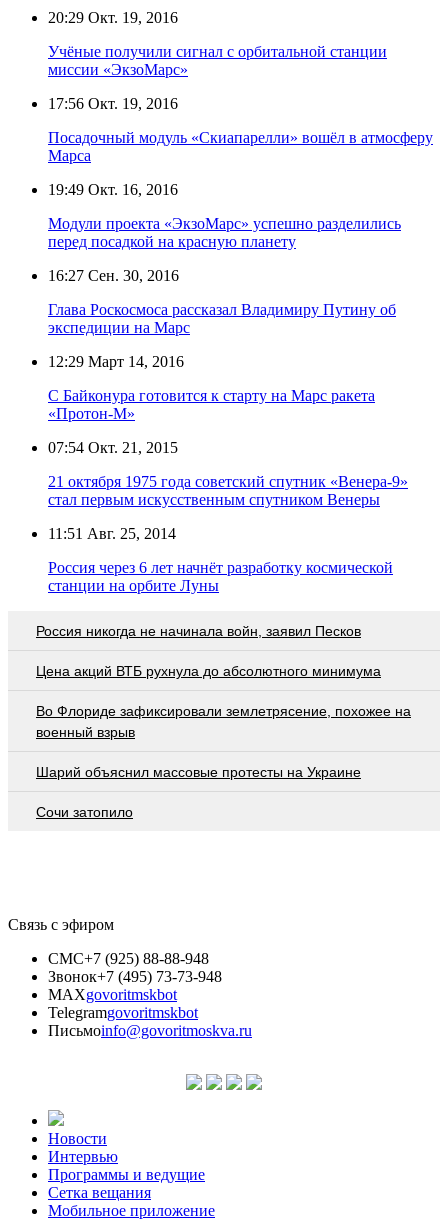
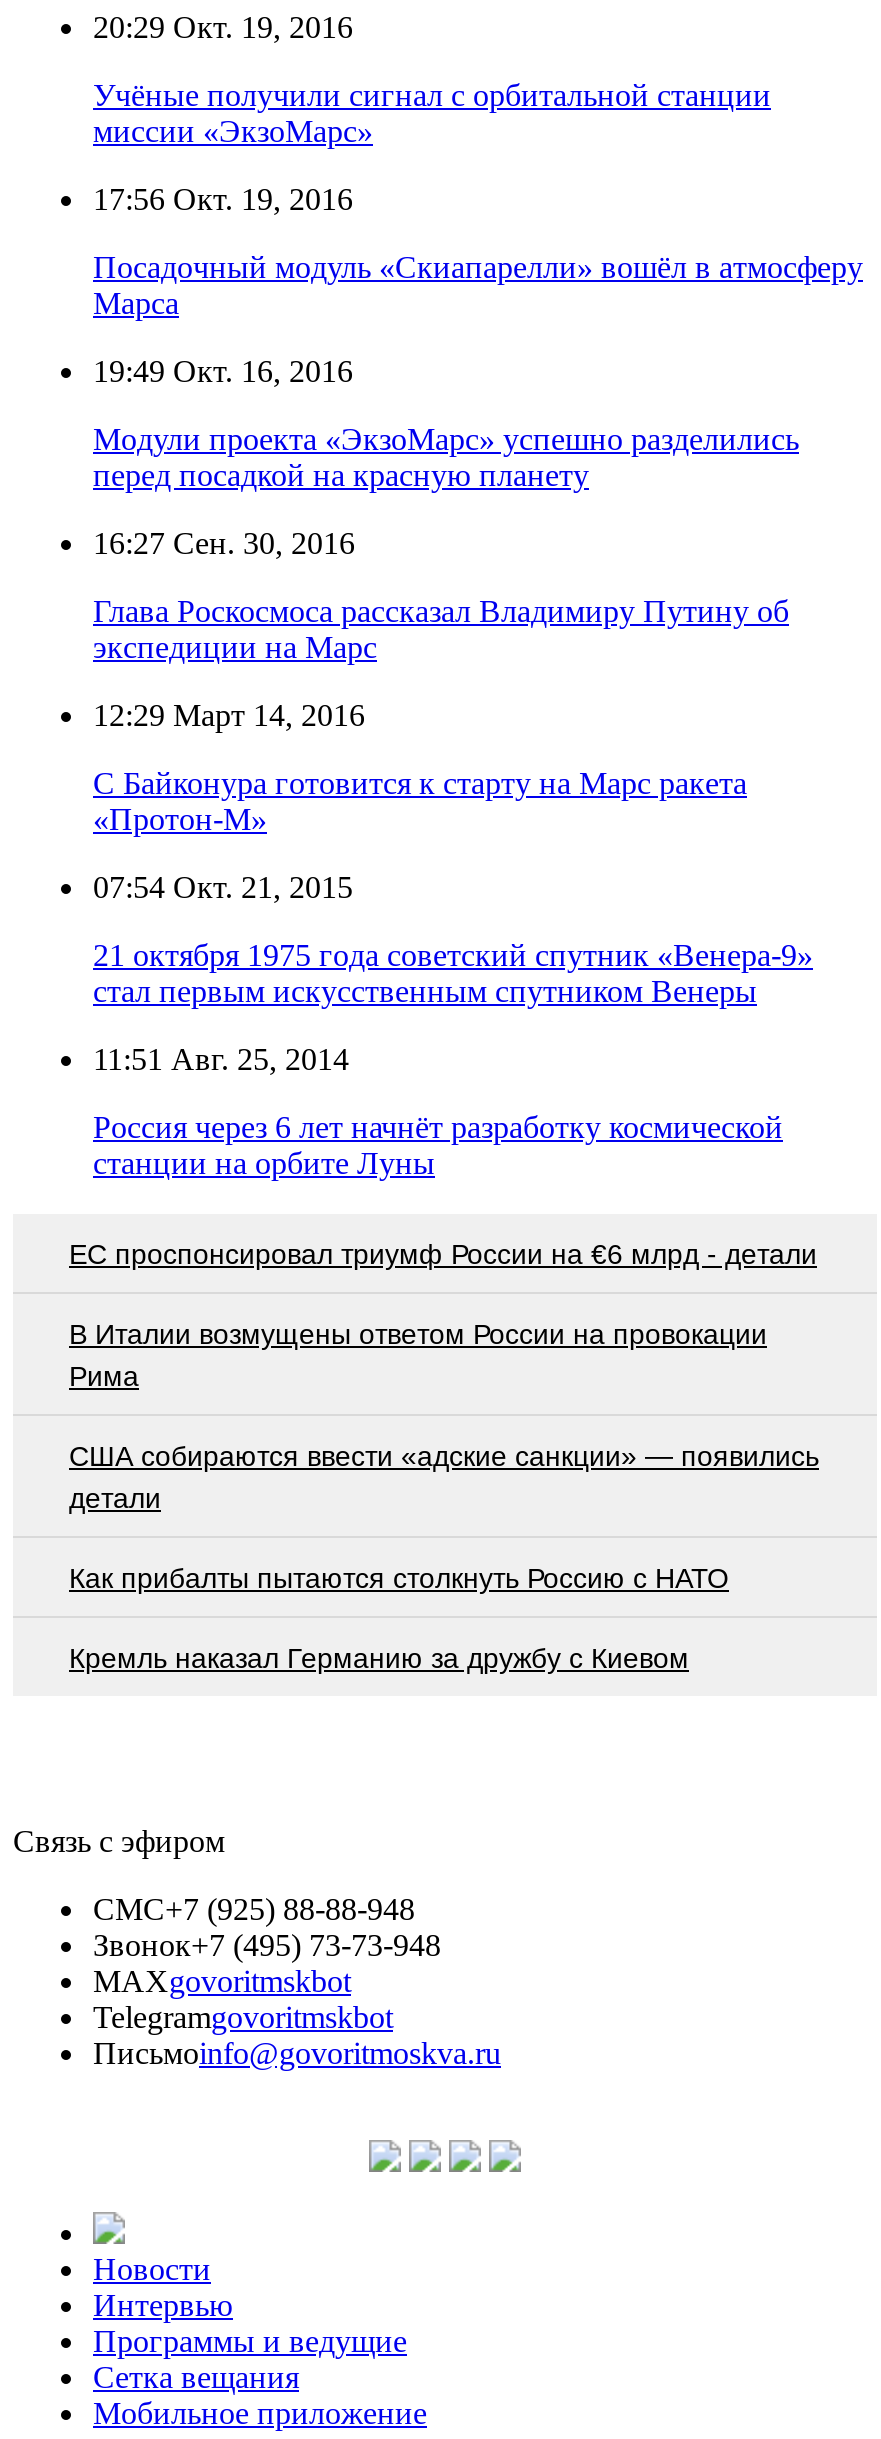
- Россия никогда не начинала войн, заявил Песков
+ EC проспонсировал триумф России на €6 млрд - детали

- Цена акций ВТБ рухнула до абсолютного минимума
+ В Италии возмущены ответом России на провокации
+ Рима

- Во Флориде зафиксировали землетрясение, похожее на
- военный взрыв
+ США собираются ввести «адские санкции» — появились
+ детали

- Шарий объяснил массовые протесты на Украине
+ Как прибалты пытаются столкнуть Россию с НАТО

- Сочи затопило
+ Кремль наказал Германию за дружбу с Киевом
